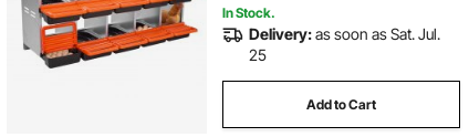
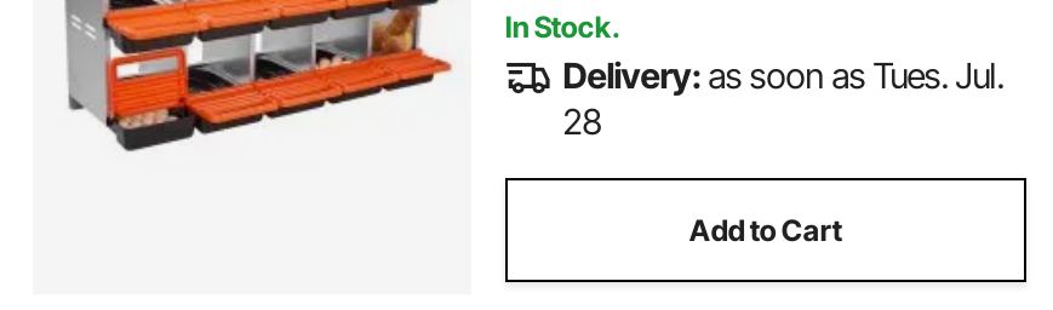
- Delivery: as soon as Sat. Jul.
+ Delivery: as soon as Tues. Jul.

- 25
+ 28
